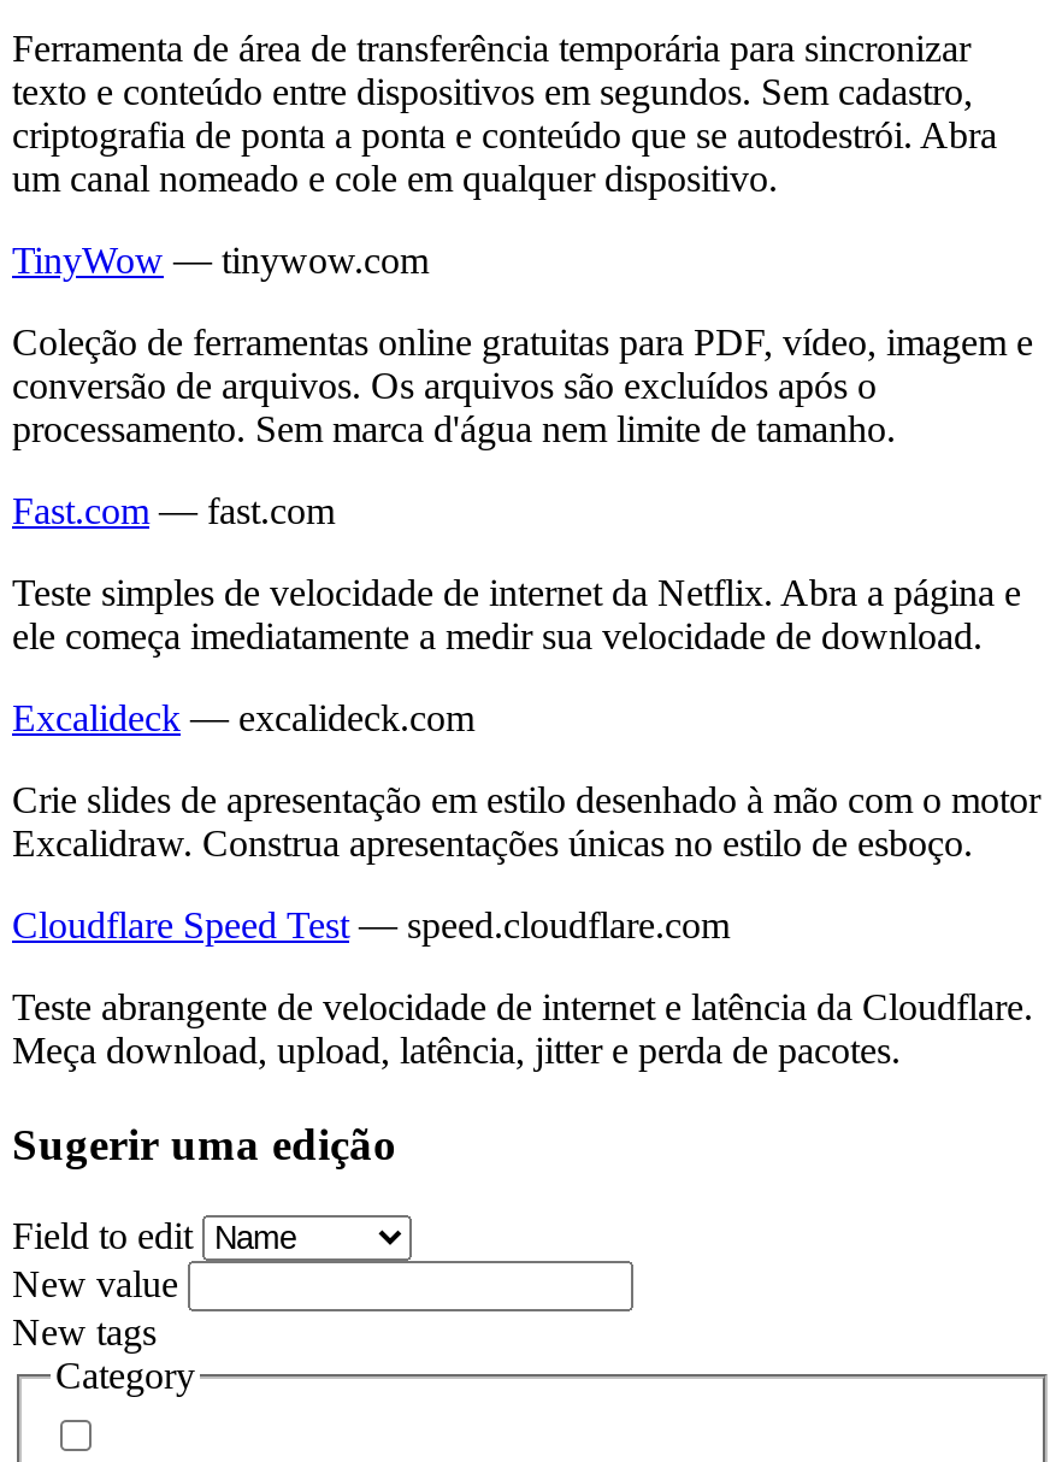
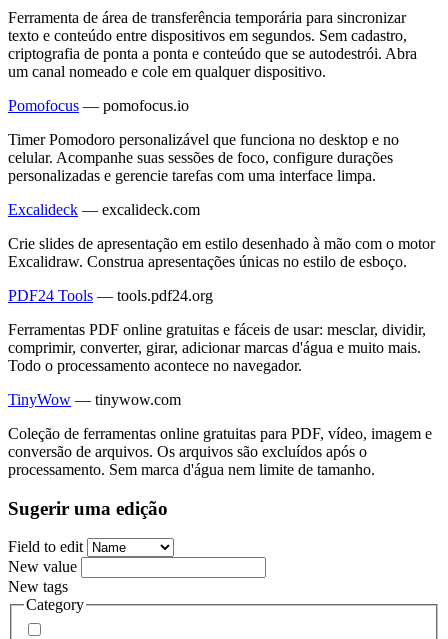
+ Pomofocus — pomofocus.io
+ Timer Pomodoro personalizável que funciona no desktop e no
+ celular. Acompanhe suas sessões de foco, configure durações
+ personalizadas e gerencie tarefas com uma interface limpa.
+ PDF24 Tools — tools.pdf24.org
+ Ferramentas PDF online gratuitas e fáceis de usar: mesclar, dividir,
+ comprimir, converter, girar, adicionar marcas d'água e muito mais.
+ Todo o processamento acontece no navegador.

moved down: TinyWow — tinywow.com | Coleção de ferramentas online gratuitas para PDF, vídeo, imagem e | conversão de arquivos. Os arquivos são excluídos após o | processamento. Sem marca d'água nem limite de tamanho.

- Fast.com — fast.com
- Teste simples de velocidade de internet da Netflix. Abra a página e
- ele começa imediatamente a medir sua velocidade de download.
- Cloudflare Speed Test — speed.cloudflare.com
- Teste abrangente de velocidade de internet e latência da Cloudflare.
- Meça download, upload, latência, jitter e perda de pacotes.

moved up: Excalideck — excalideck.com | Crie slides de apresentação em estilo desenhado à mão com o motor | Excalidraw. Construa apresentações únicas no estilo de esboço.
